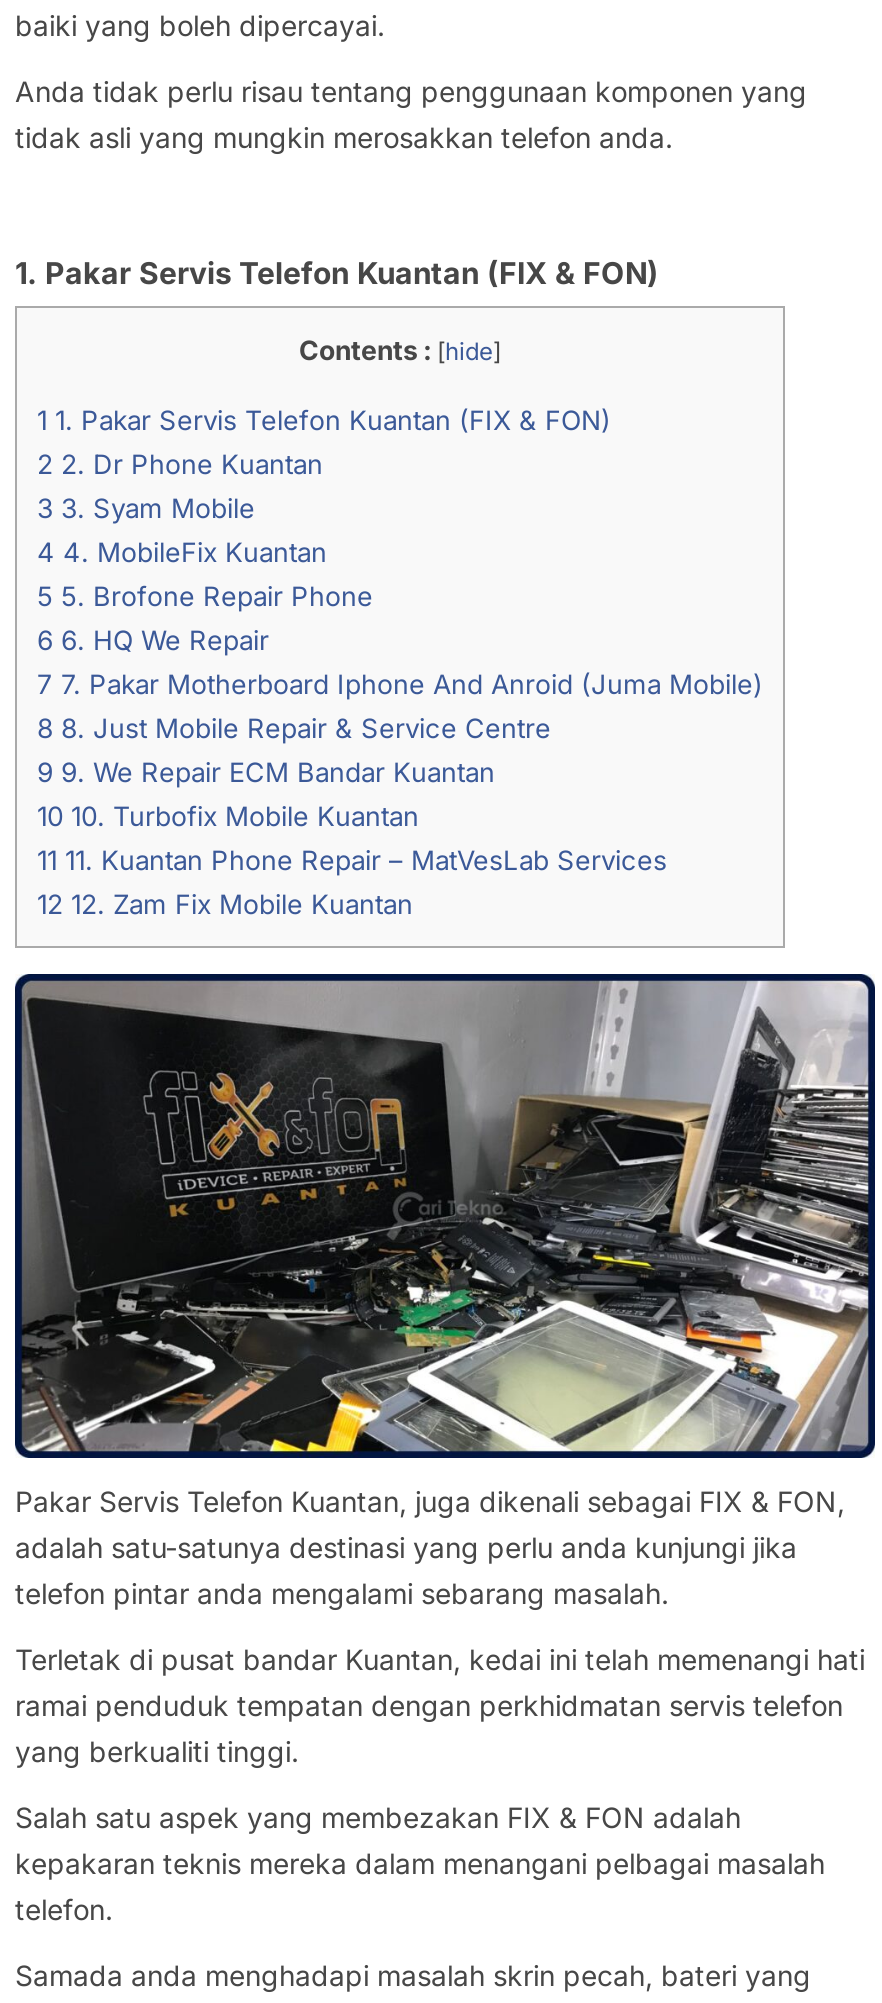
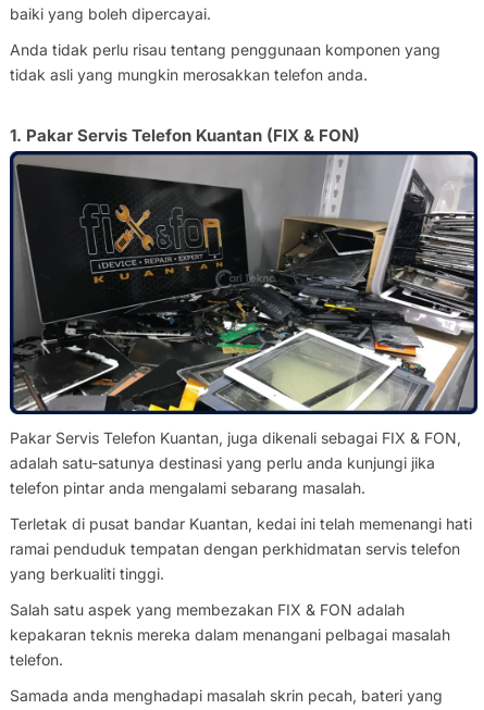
- Contents : [hide]
- 1 1. Pakar Servis Telefon Kuantan (FIX & FON)
- 2 2. Dr Phone Kuantan
- 3 3. Syam Mobile
- 4 4. MobileFix Kuantan
- 5 5. Brofone Repair Phone
- 6 6. HQ We Repair
- 7 7. Pakar Motherboard Iphone And Anroid (Juma Mobile)
- 8 8. Just Mobile Repair & Service Centre
- 9 9. We Repair ECM Bandar Kuantan
- 10 10. Turbofix Mobile Kuantan
- 11 11. Kuantan Phone Repair – MatVesLab Services
- 12 12. Zam Fix Mobile Kuantan
